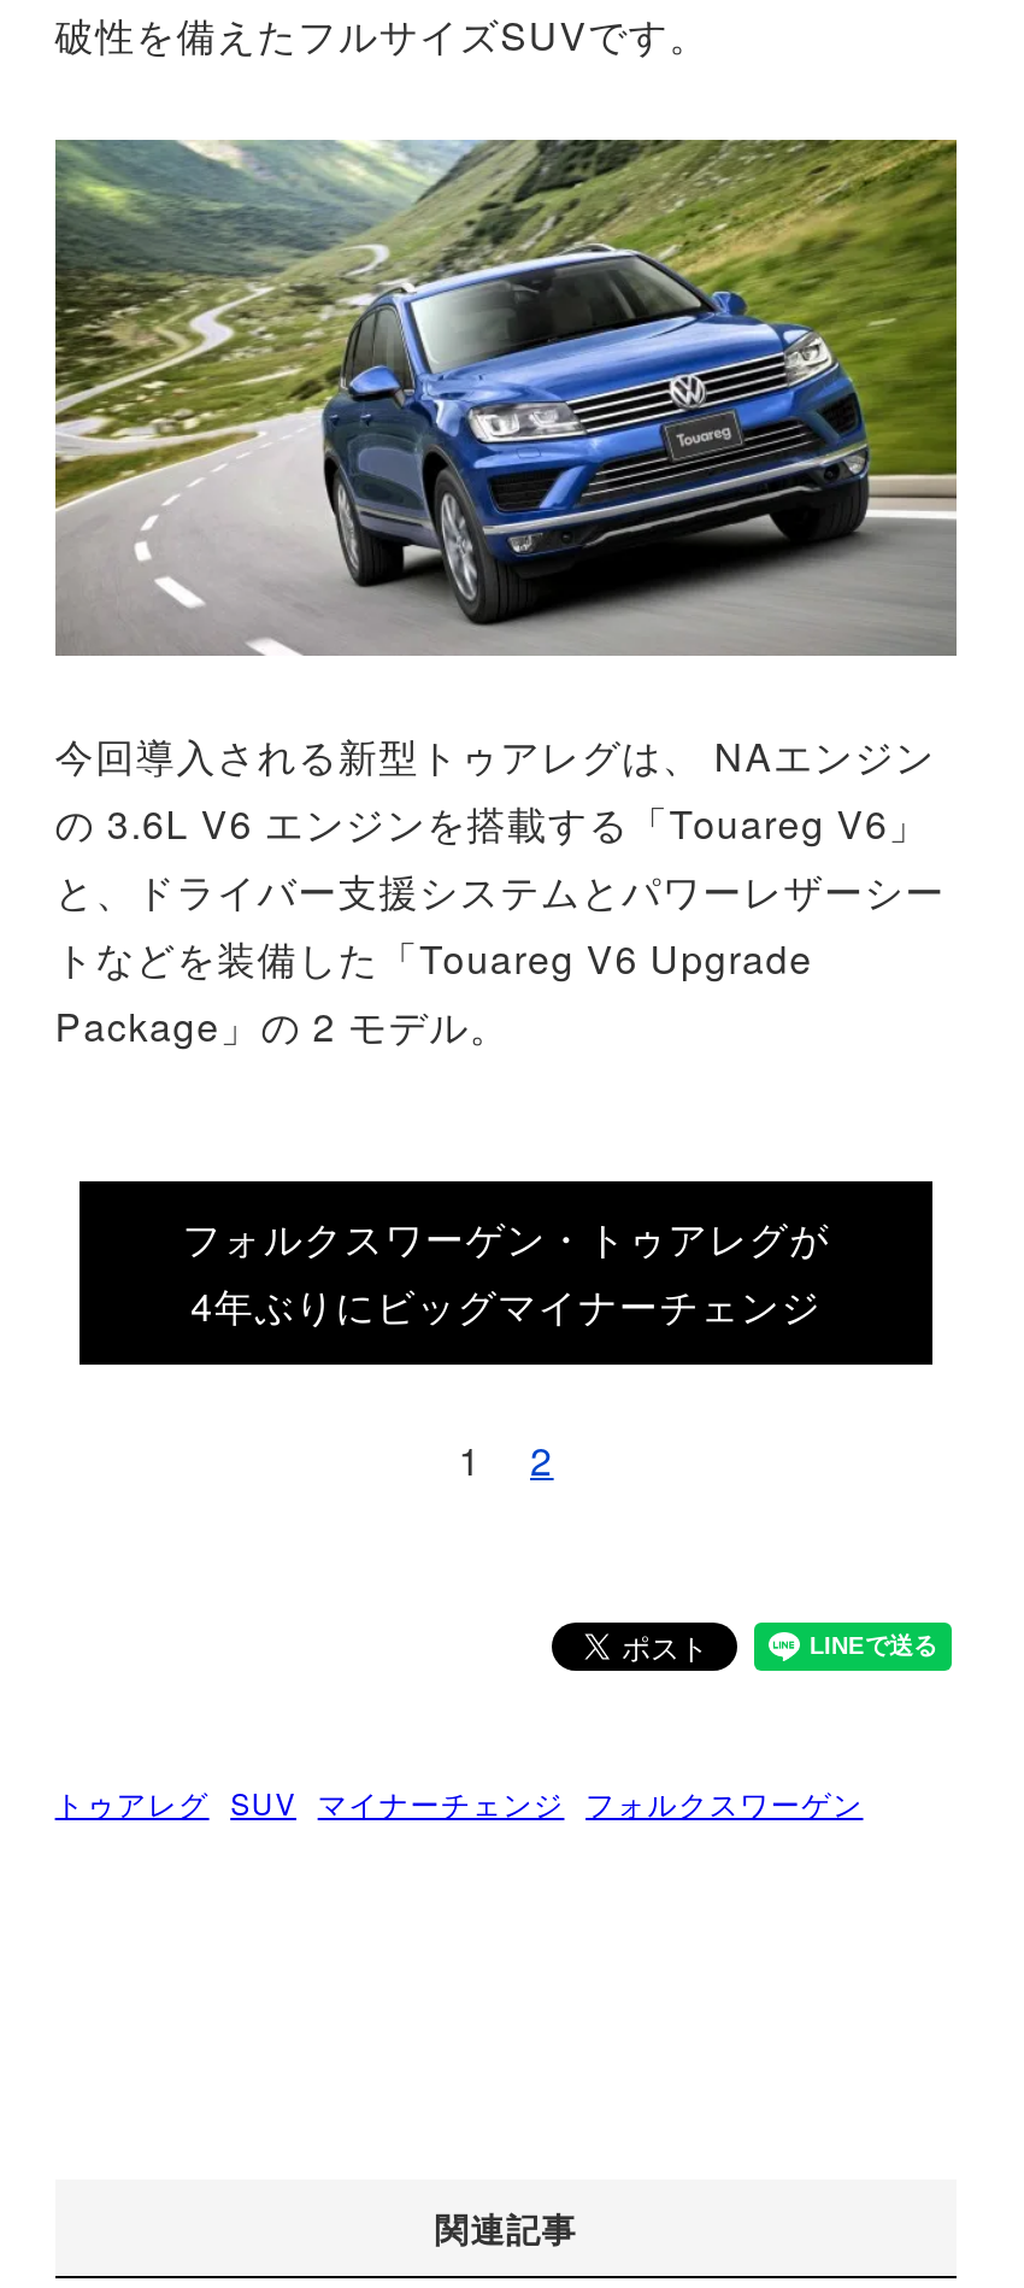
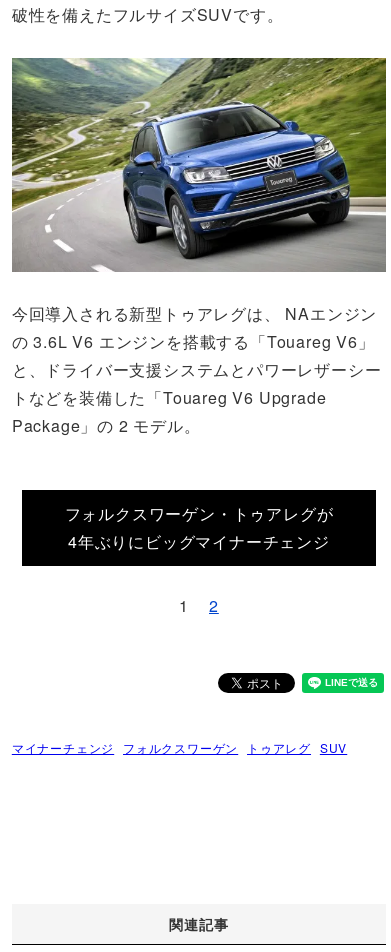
- トゥアレグ SUV マイナーチェンジ フォルクスワーゲン
+ マイナーチェンジ フォルクスワーゲン トゥアレグ SUV
